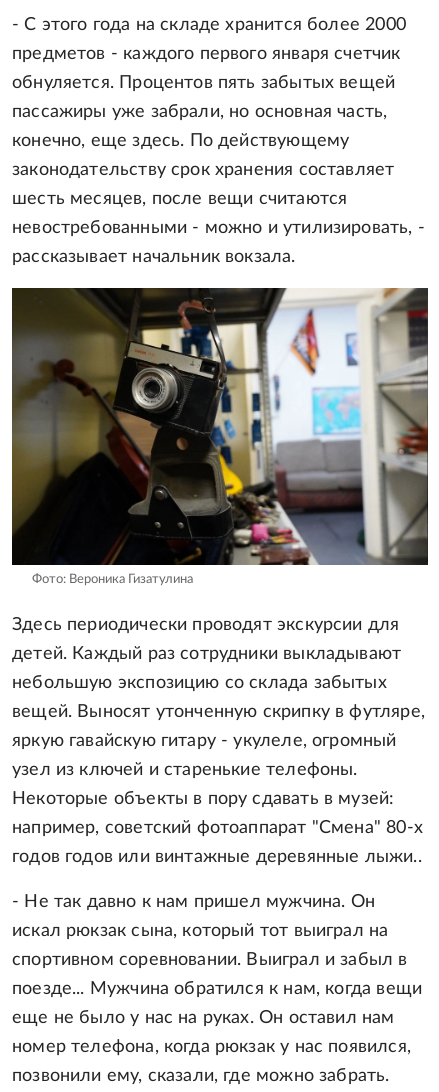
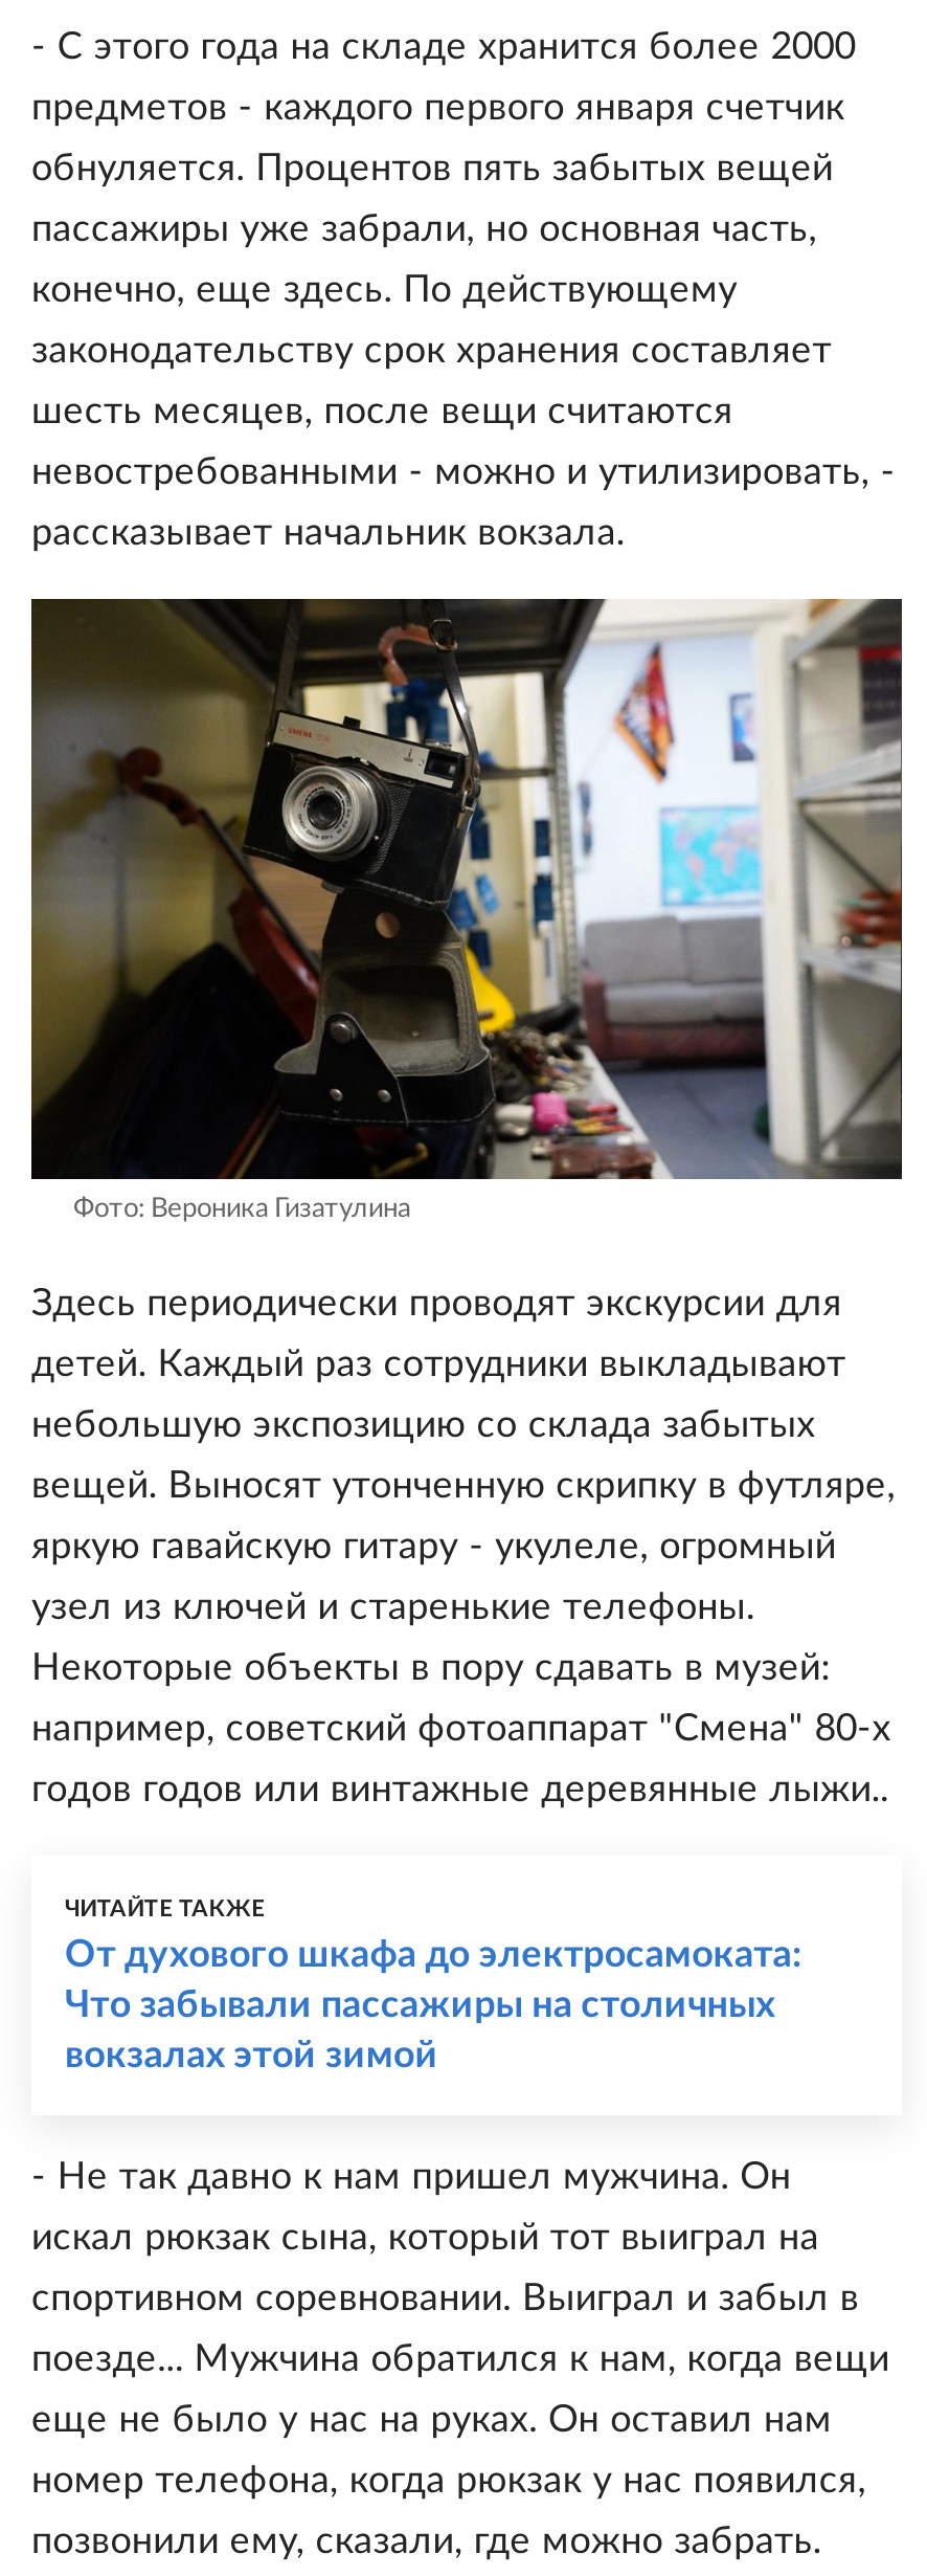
+ ЧИТАЙТЕ ТАКЖЕ
+ От духового шкафа до электросамоката:
+ Что забывали пассажиры на столичных
+ вокзалах этой зимой
